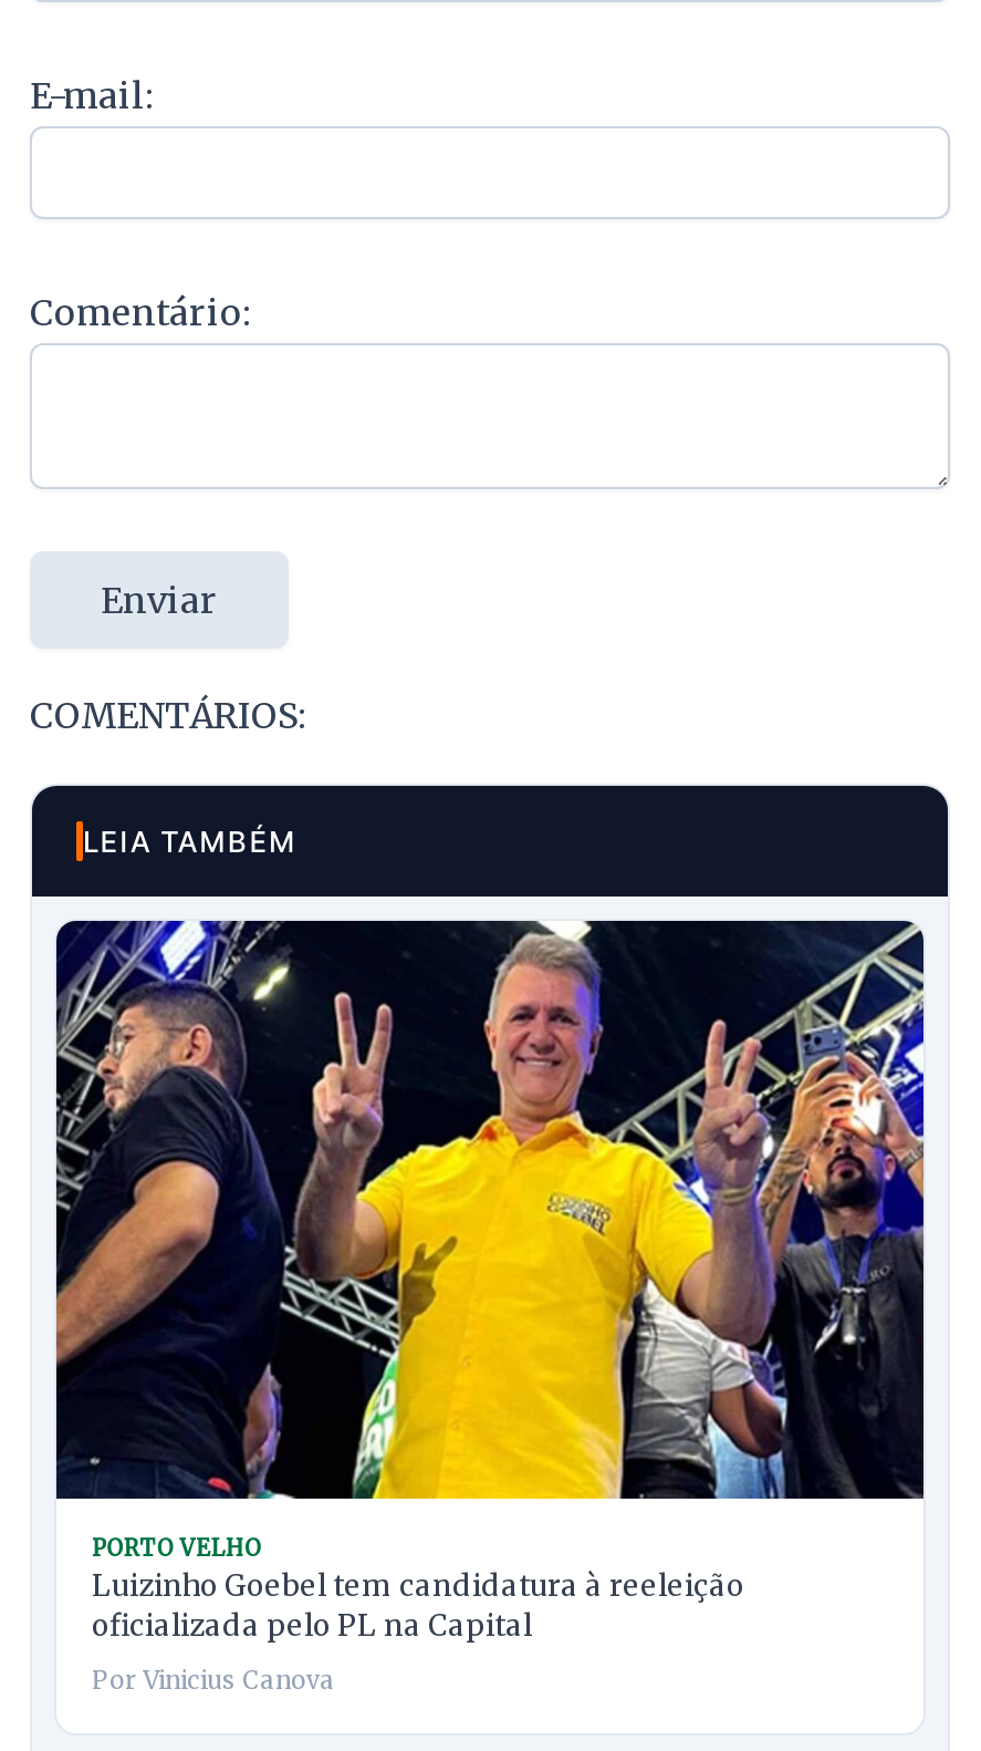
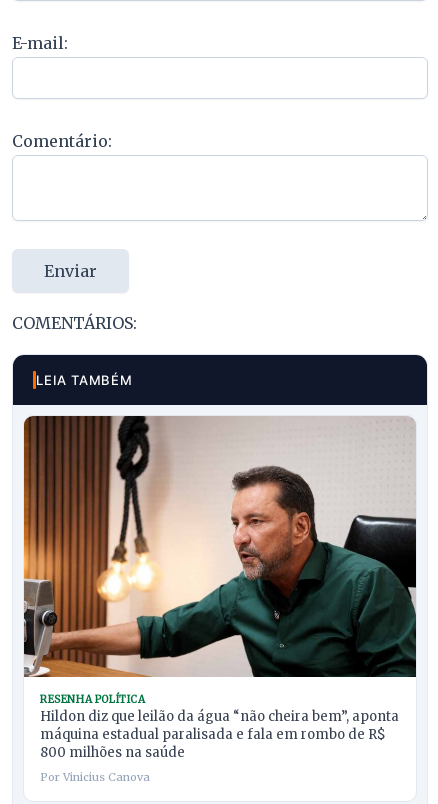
- [image]
- PORTO VELHO
- Luizinho Goebel tem candidatura à reeleição
- oficializada pelo PL na Capital
+ [image]
+ RESENHA POLÍTICA
+ Hildon diz que leilão da água “não cheira bem”, aponta
+ máquina estadual paralisada e fala em rombo de R$
+ 800 milhões na saúde
